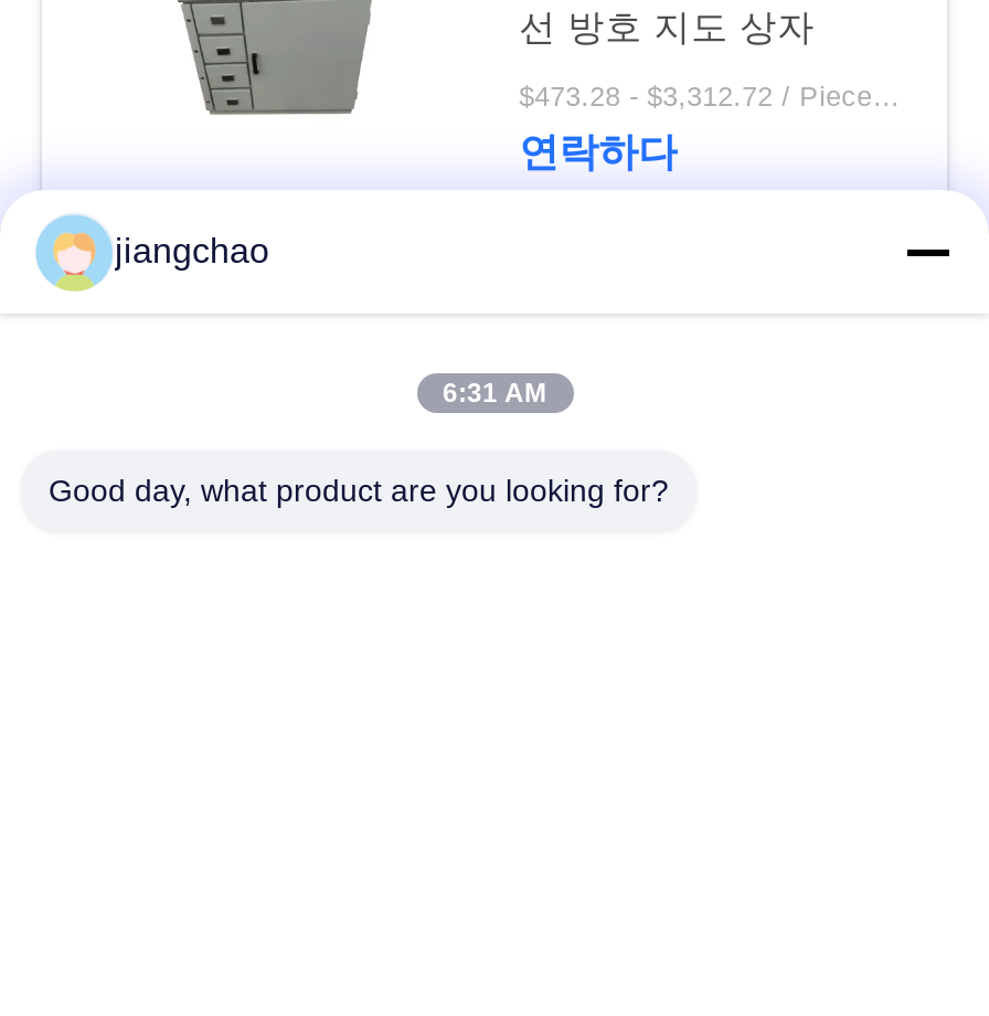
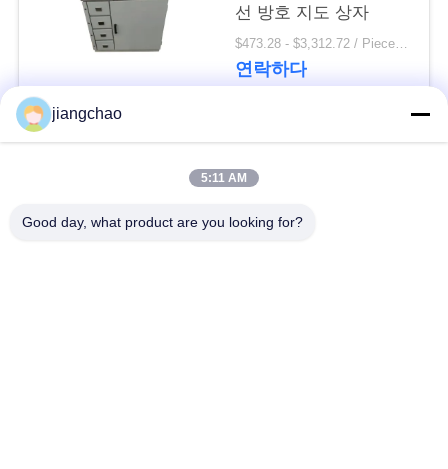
- 6:31 AM
+ 5:11 AM
